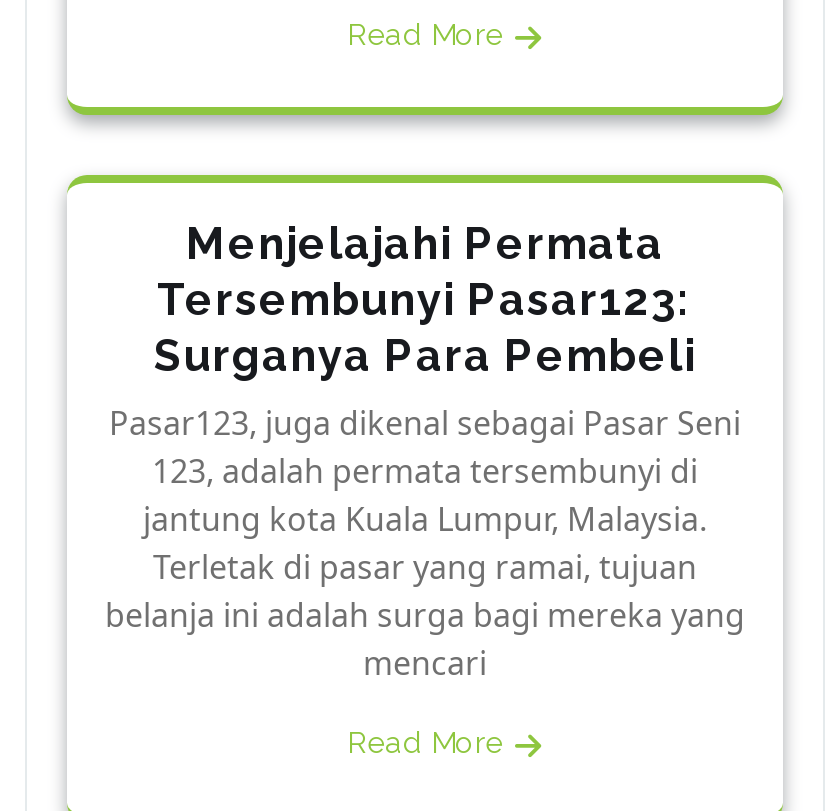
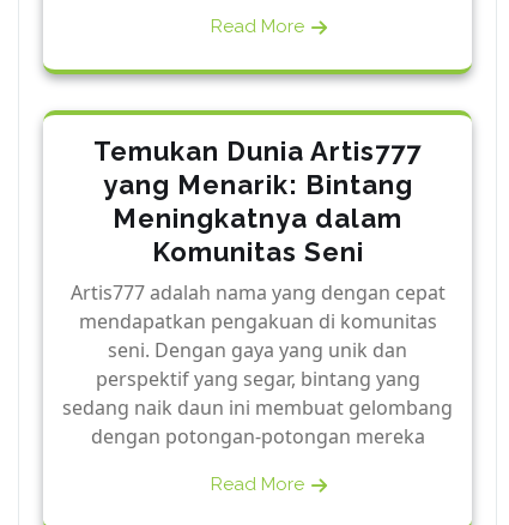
- Menjelajahi Permata
- Tersembunyi Pasar123:
- Surganya Para Pembeli
- Pasar123, juga dikenal sebagai Pasar Seni
- 123, adalah permata tersembunyi di
- jantung kota Kuala Lumpur, Malaysia.
- Terletak di pasar yang ramai, tujuan
- belanja ini adalah surga bagi mereka yang
- mencari
+ Temukan Dunia Artis777
+ yang Menarik: Bintang
+ Meningkatnya dalam
+ Komunitas Seni
+ Artis777 adalah nama yang dengan cepat
+ mendapatkan pengakuan di komunitas
+ seni. Dengan gaya yang unik dan
+ perspektif yang segar, bintang yang
+ sedang naik daun ini membuat gelombang
+ dengan potongan-potongan mereka
